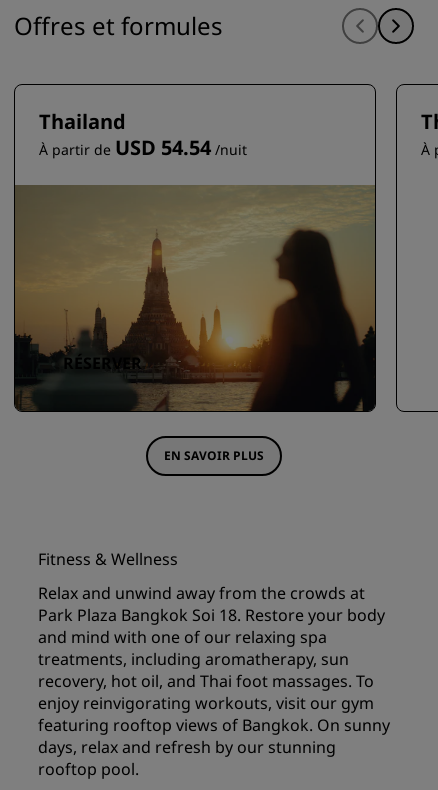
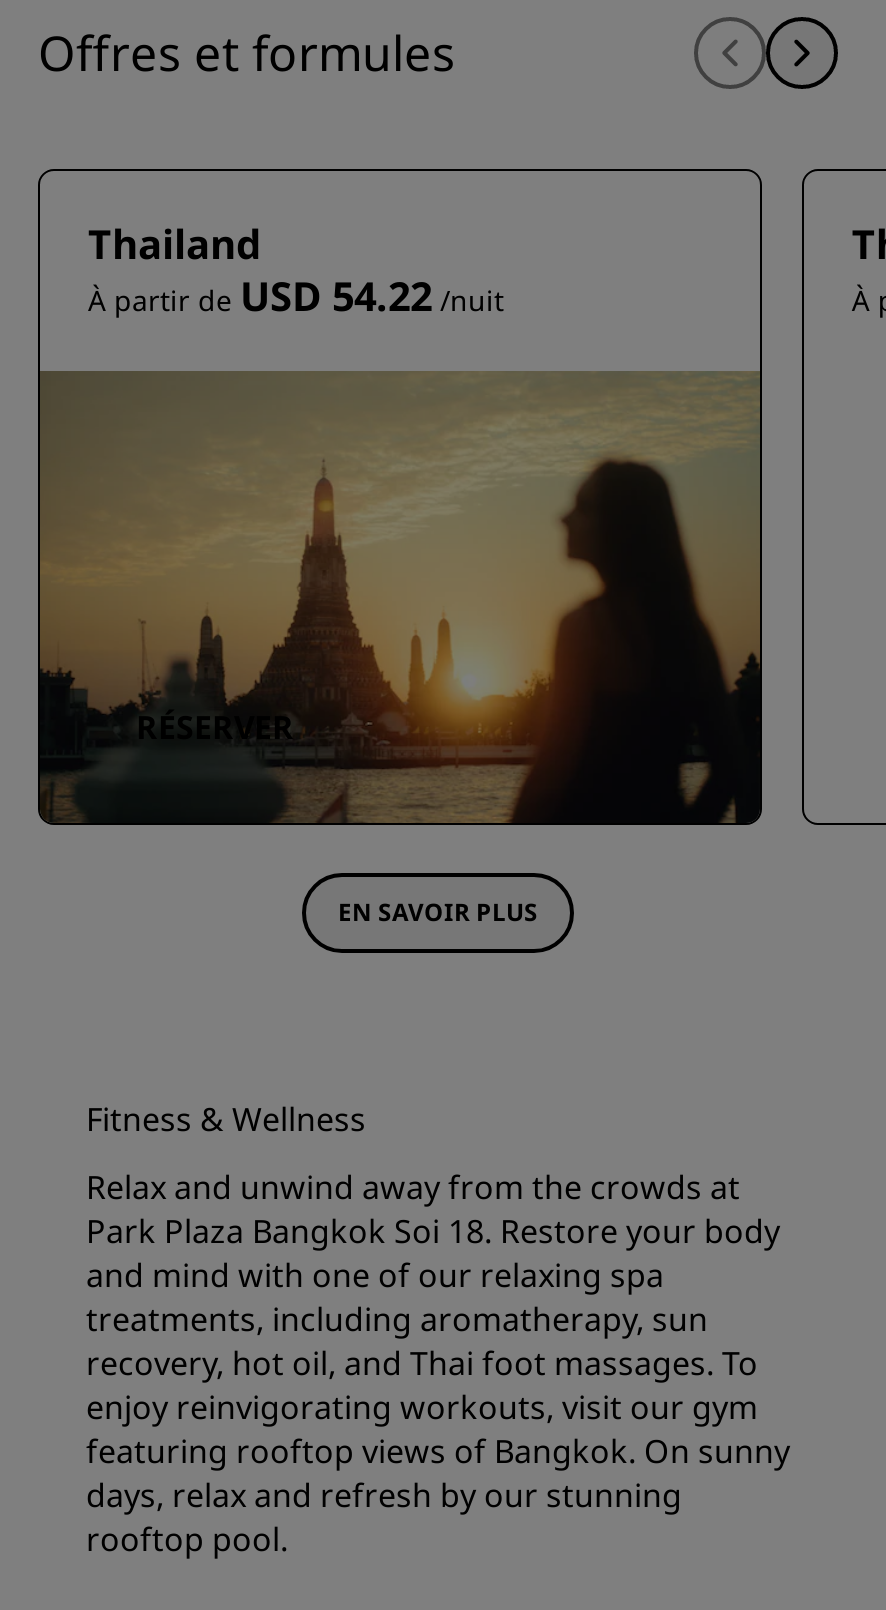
- À partir de USD 54.54/nuit
+ À partir de USD 54.22/nuit
